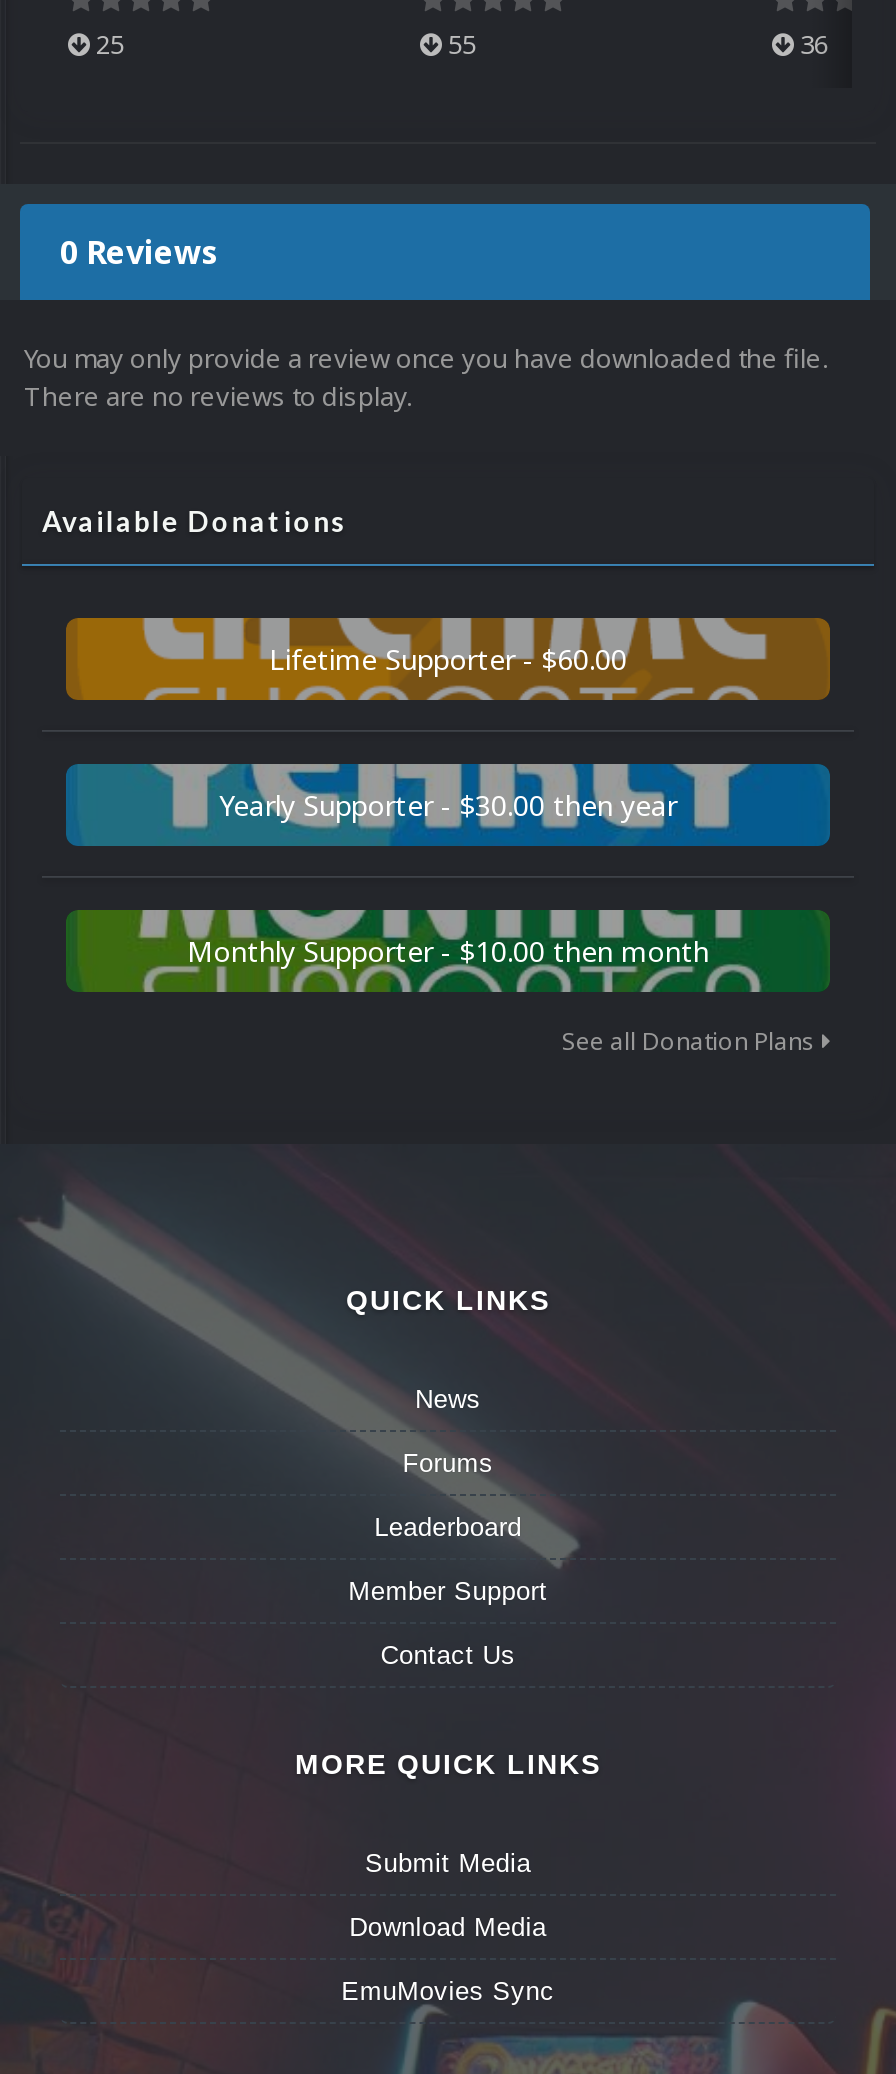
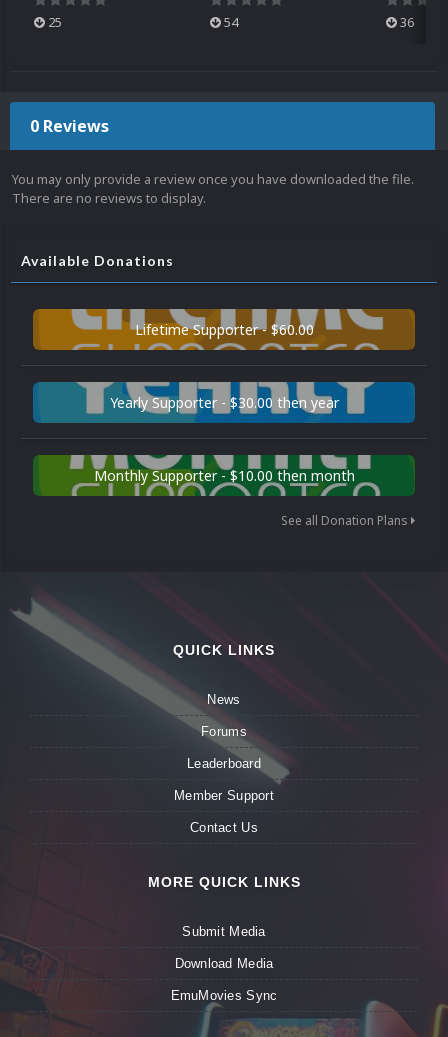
- 55
+ 54
